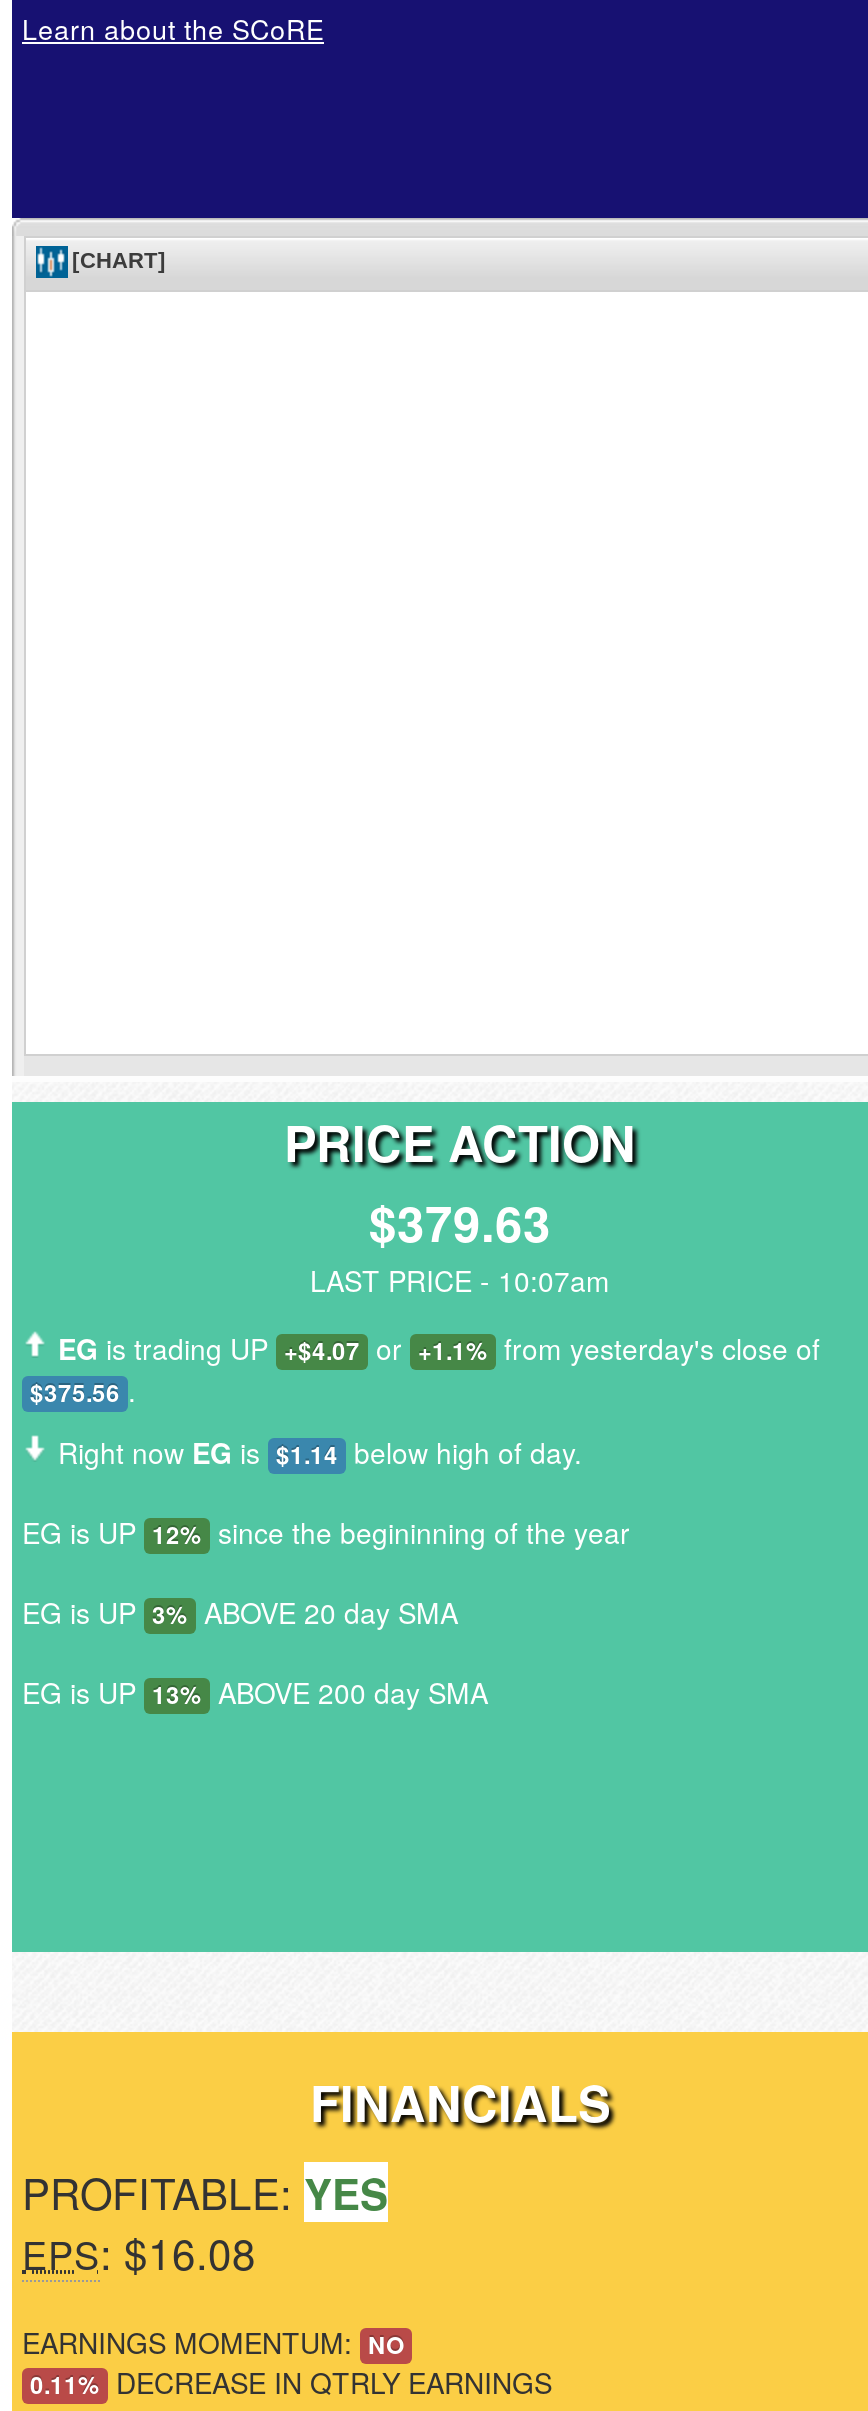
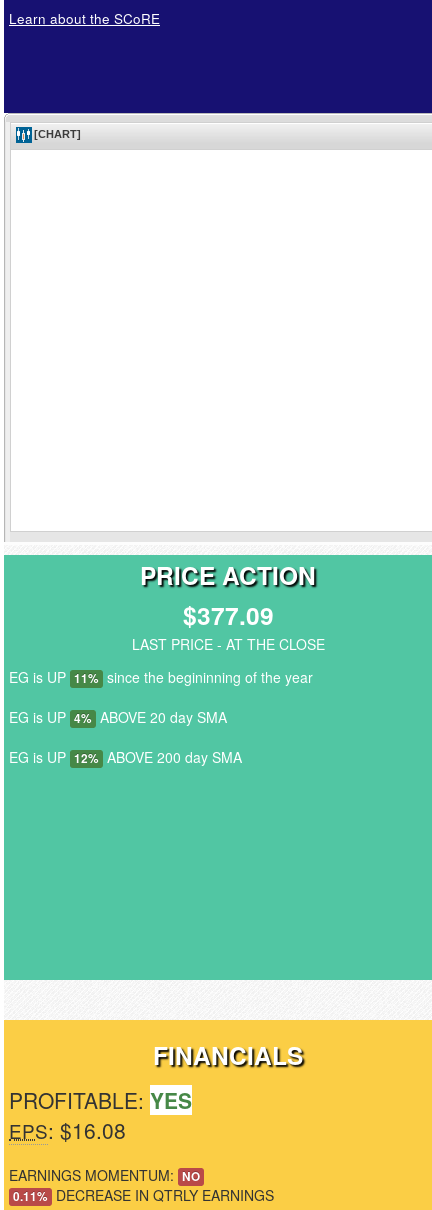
- $379.63
- LAST PRICE - 10:07am
- EG is trading UP +$4.07 or +1.1% from yesterday's close of
- $375.56 .
- Right now EG is $1.14 below high of day.
- EG is UP 12% since the begininning of the year
- EG is UP 3% ABOVE 20 day SMA
- EG is UP 13% ABOVE 200 day SMA
+ $377.09
+ LAST PRICE - AT THE CLOSE
+ EG is UP 11% since the begininning of the year
+ EG is UP 4% ABOVE 20 day SMA
+ EG is UP 12% ABOVE 200 day SMA
